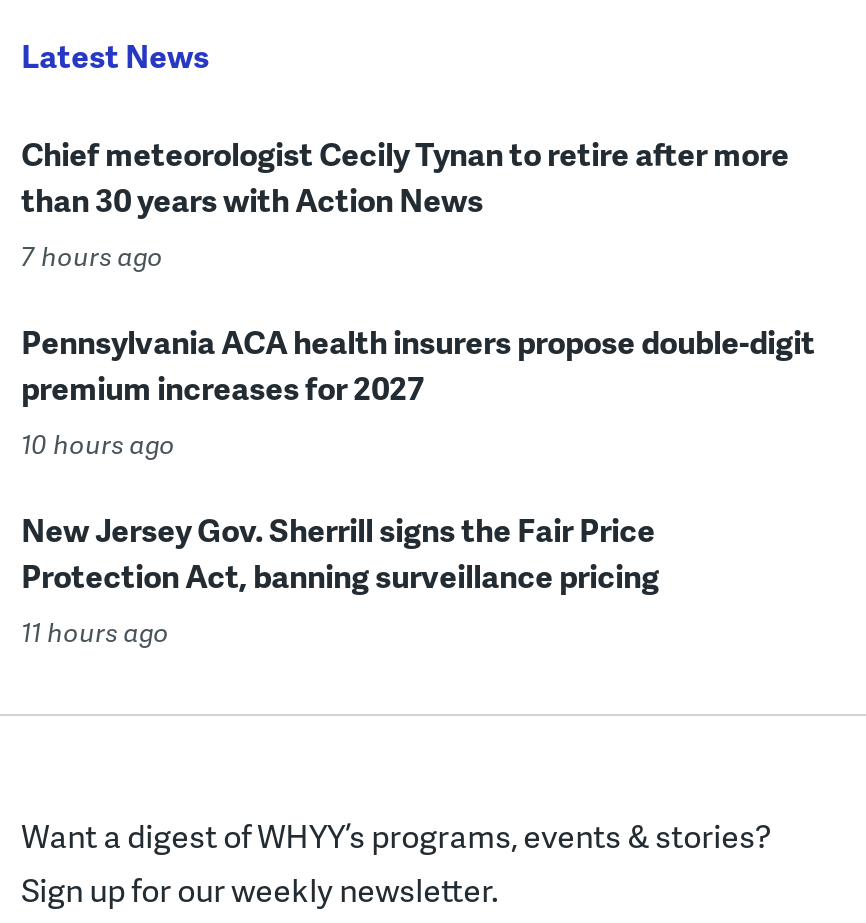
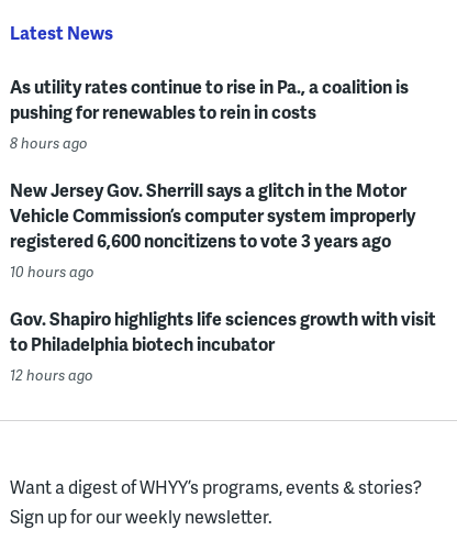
- Chief meteorologist Cecily Tynan to retire after more
- than 30 years with Action News
- 7 hours ago
+ As utility rates continue to rise in Pa., a coalition is
+ pushing for renewables to rein in costs
+ 8 hours ago

- Pennsylvania ACA health insurers propose double-digit
- premium increases for 2027
+ New Jersey Gov. Sherrill says a glitch in the Motor
+ Vehicle Commission’s computer system improperly
+ registered 6,600 noncitizens to vote 3 years ago

- New Jersey Gov. Sherrill signs the Fair Price
- Protection Act, banning surveillance pricing
- 11 hours ago
+ Gov. Shapiro highlights life sciences growth with visit
+ to Philadelphia biotech incubator
+ 12 hours ago
